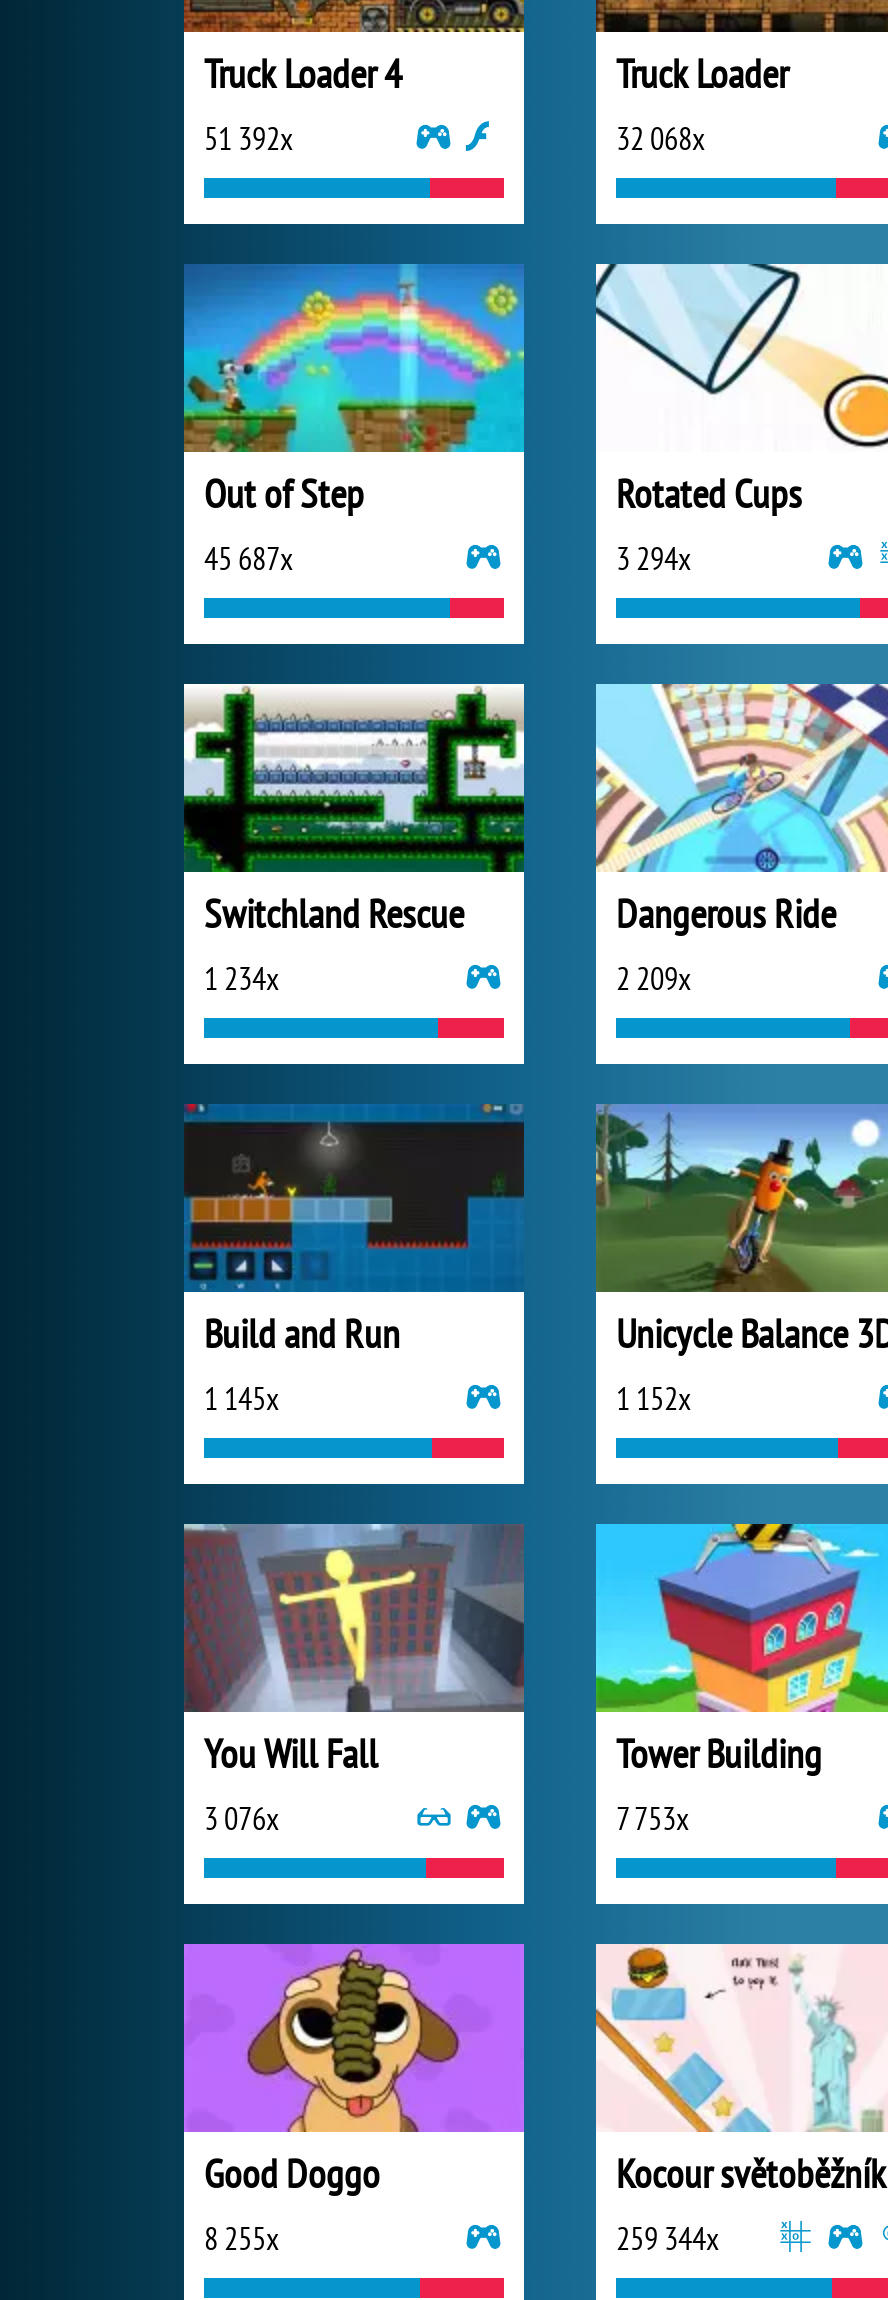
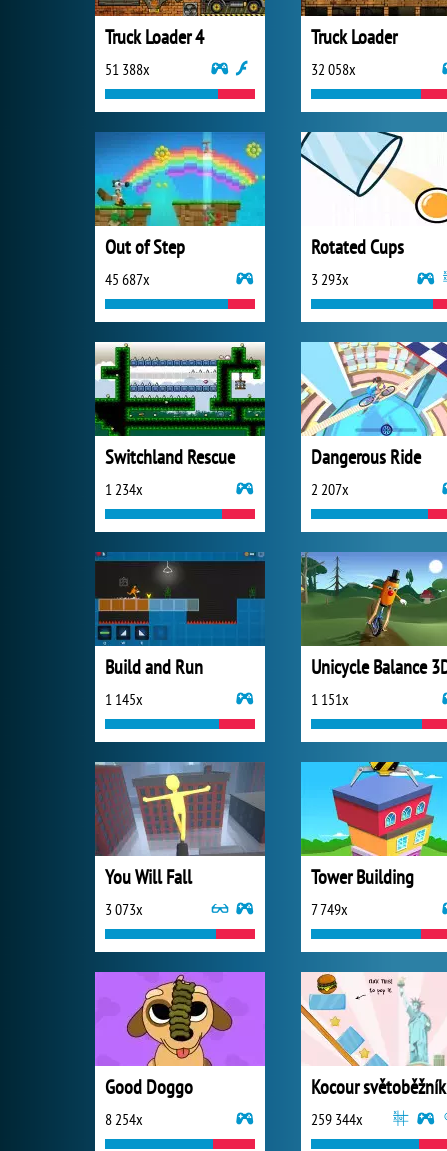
- 51 392x
+ 51 388x

- 32 068x
+ 32 058x

- 3 294x
+ 3 293x

- 2 209x
+ 2 207x

- 1 152x
+ 1 151x

- 3 076x
+ 3 073x

- 7 753x
+ 7 749x

- 8 255x
+ 8 254x
